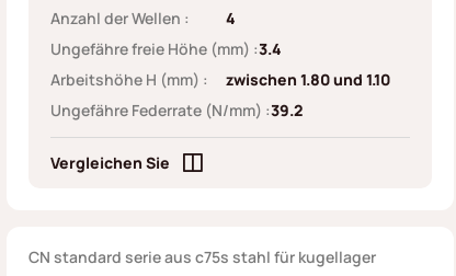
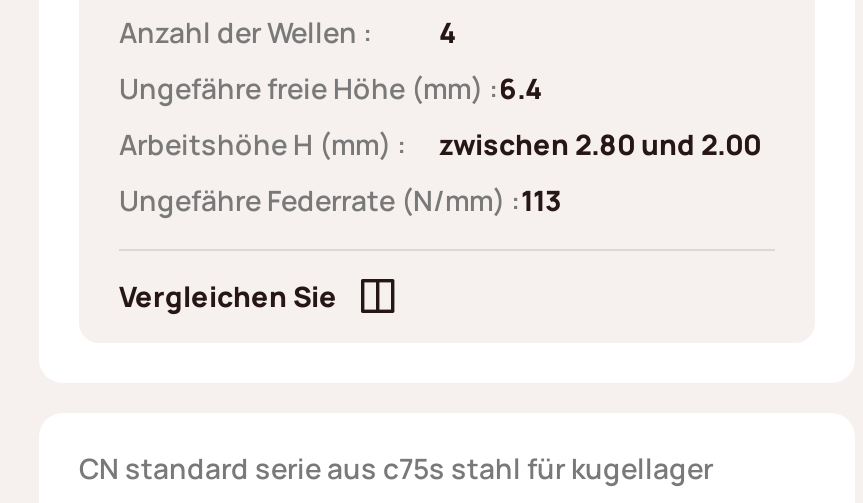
- Ungefähre freie Höhe (mm) : 3.4
+ Ungefähre freie Höhe (mm) : 6.4

- Arbeitshöhe H (mm) : zwischen 1.80 und 1.10
+ Arbeitshöhe H (mm) : zwischen 2.80 und 2.00

- Ungefähre Federrate (N/mm) : 39.2
+ Ungefähre Federrate (N/mm) : 113
